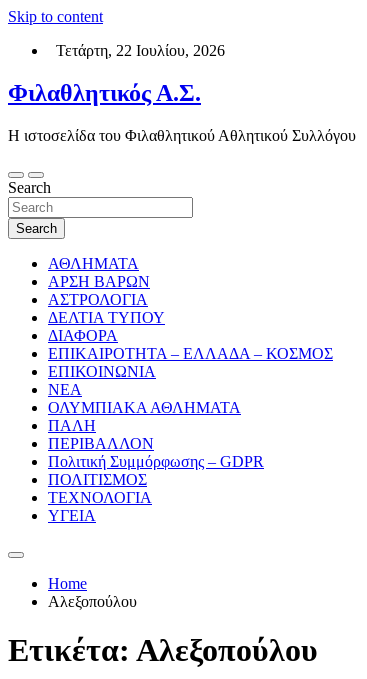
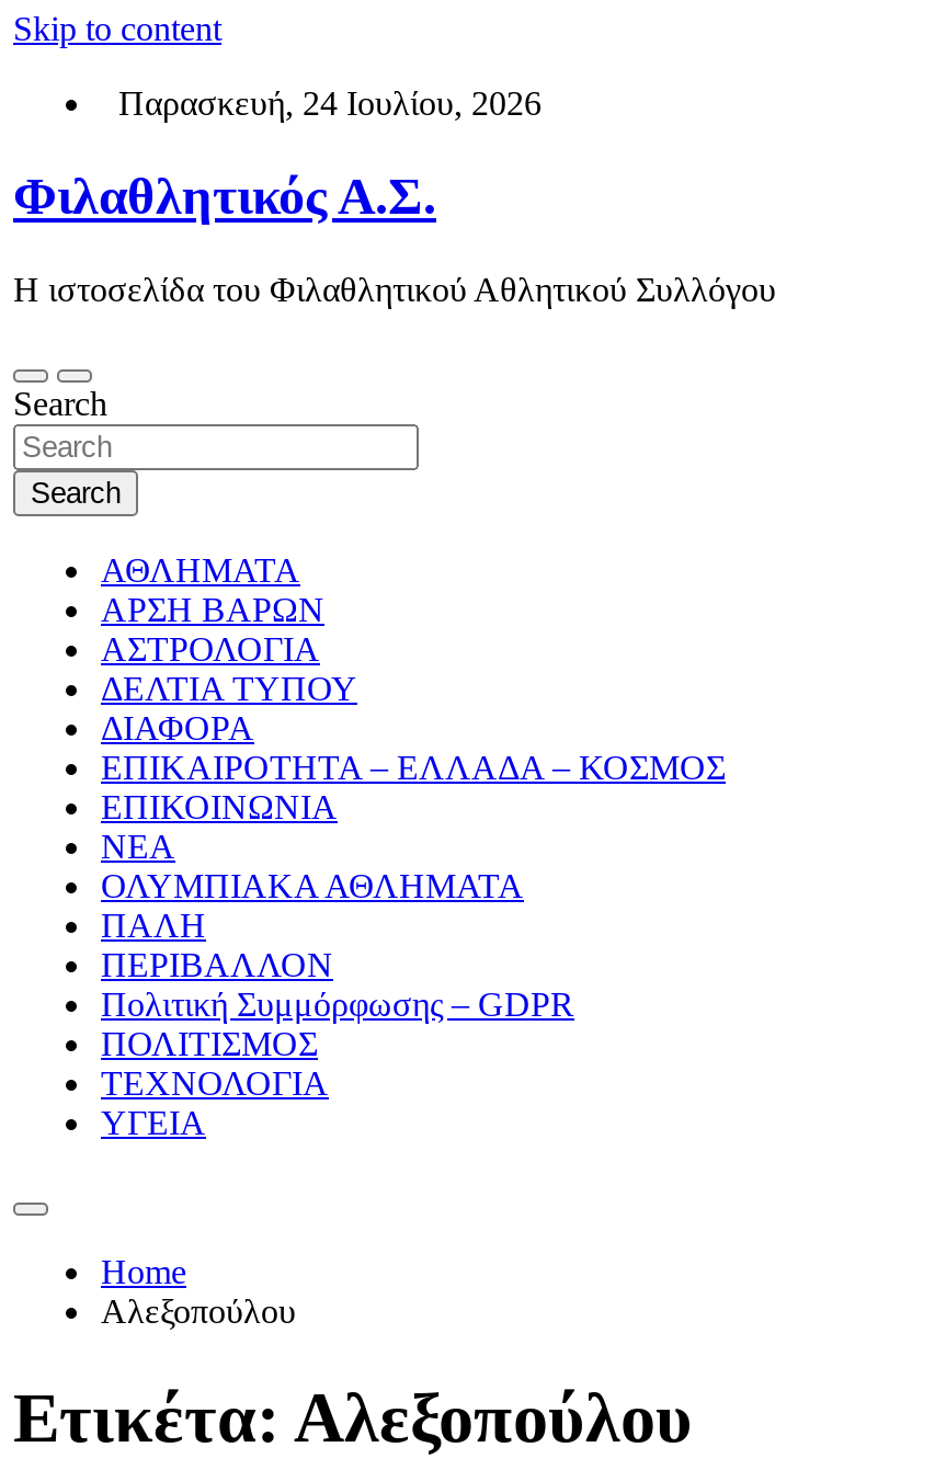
- Τετάρτη, 22 Ιουλίου, 2026
+ Παρασκευή, 24 Ιουλίου, 2026
